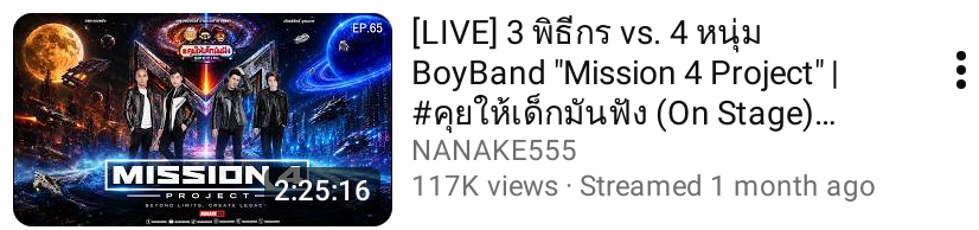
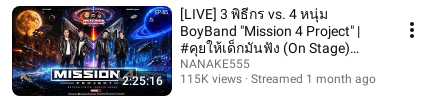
- 2:25:16 117K views Streamed 1 month ago
+ 2:25:16 115K views Streamed 1 month ago
